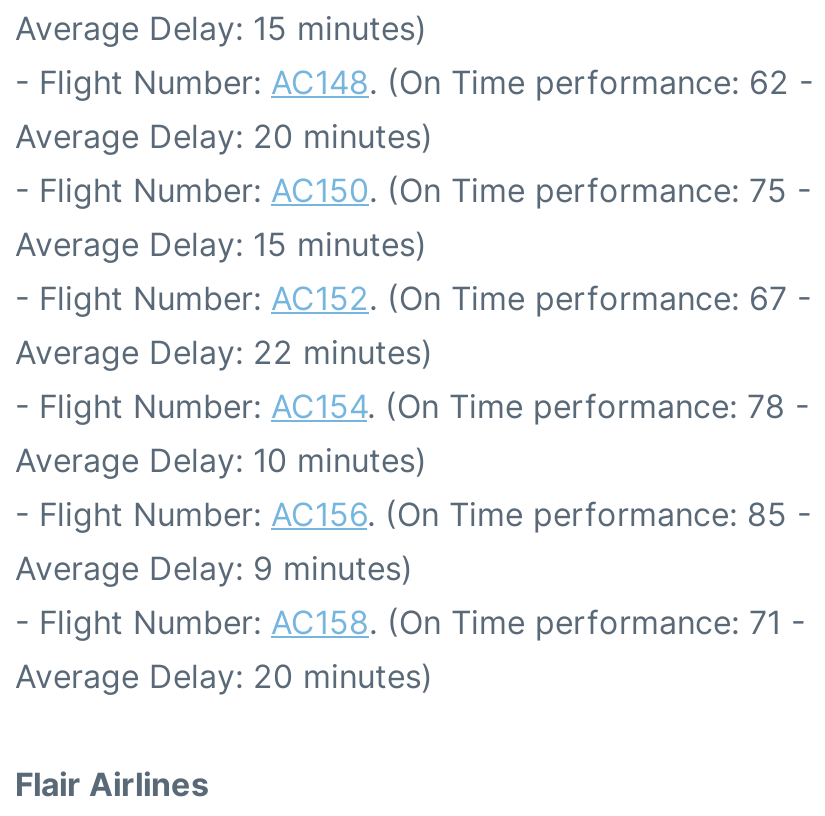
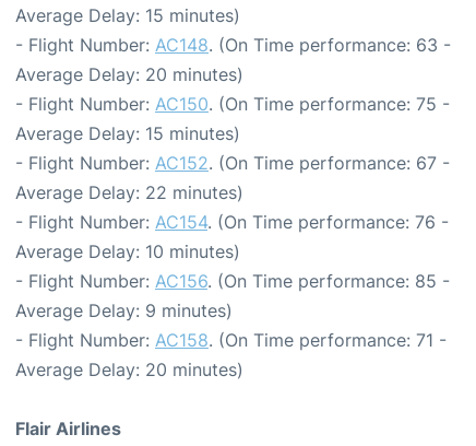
- - Flight Number: AC148. (On Time performance: 62 -
+ - Flight Number: AC148. (On Time performance: 63 -

- - Flight Number: AC154. (On Time performance: 78 -
+ - Flight Number: AC154. (On Time performance: 76 -
